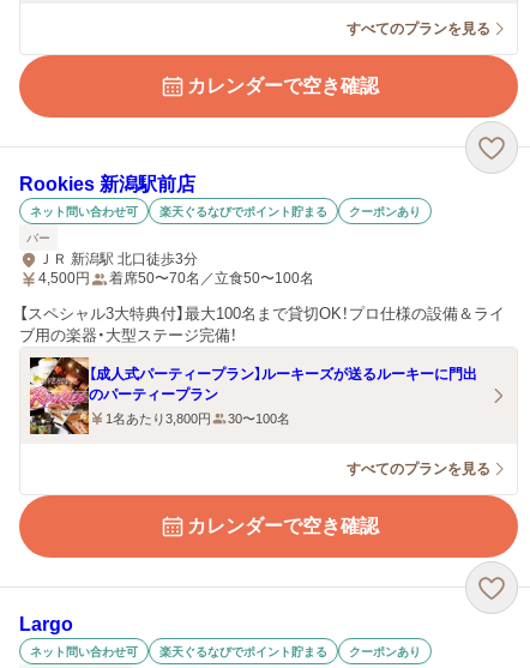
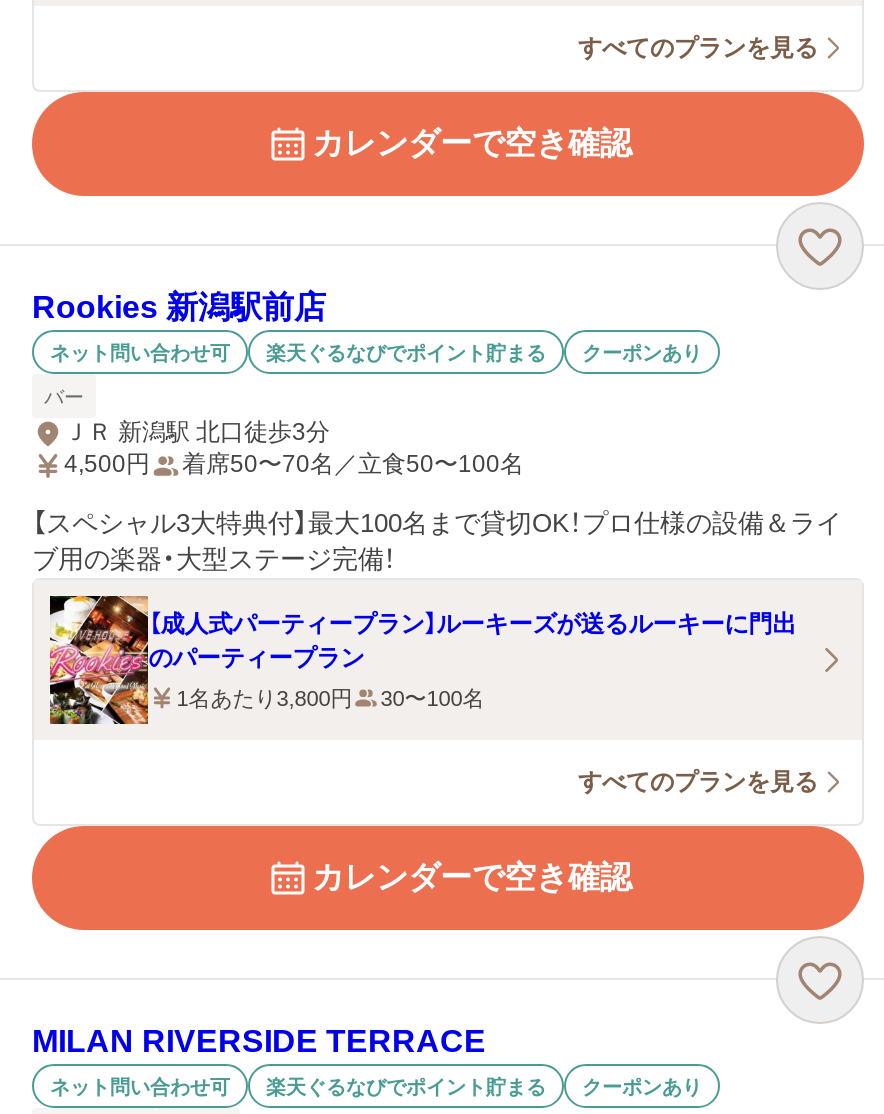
- Largo
+ MILAN RIVERSIDE TERRACE
